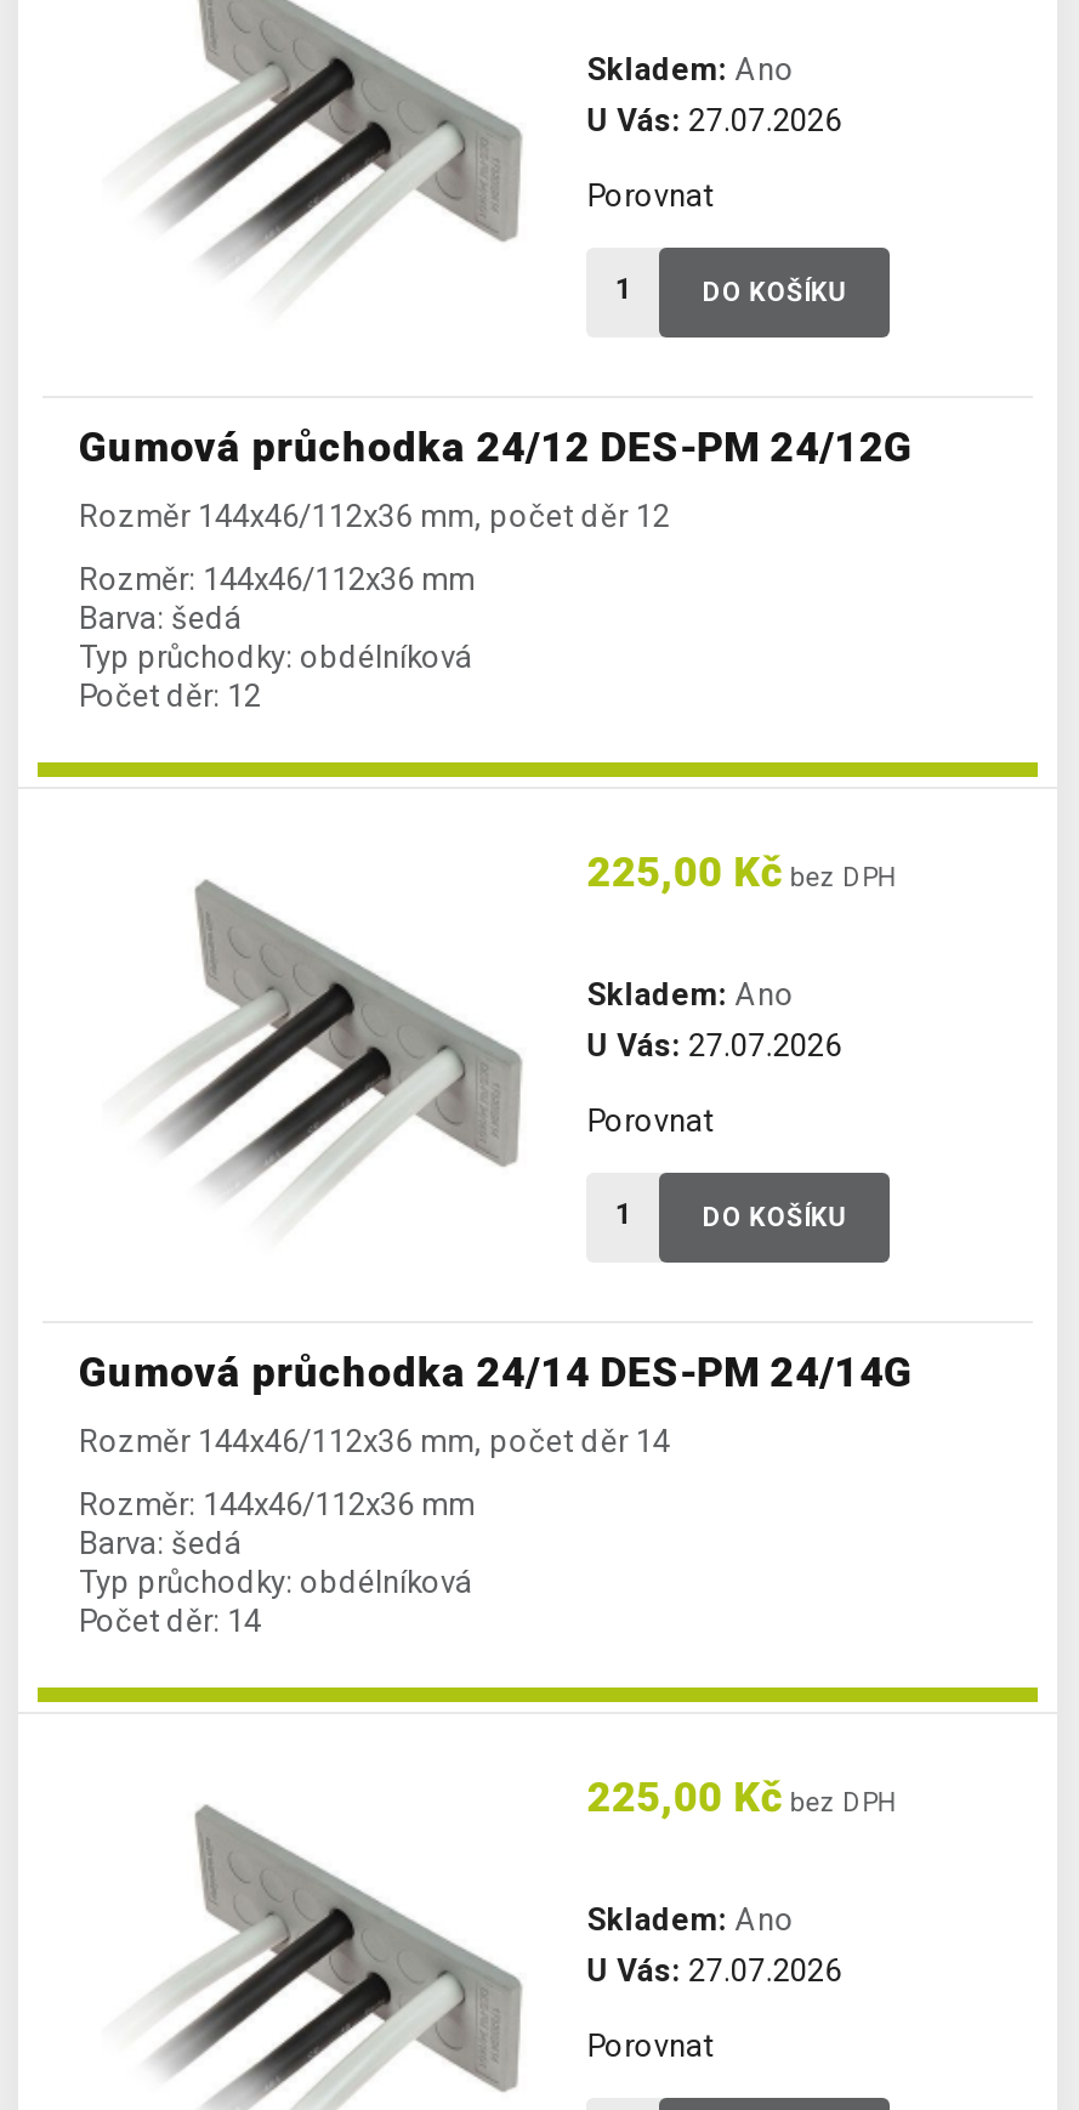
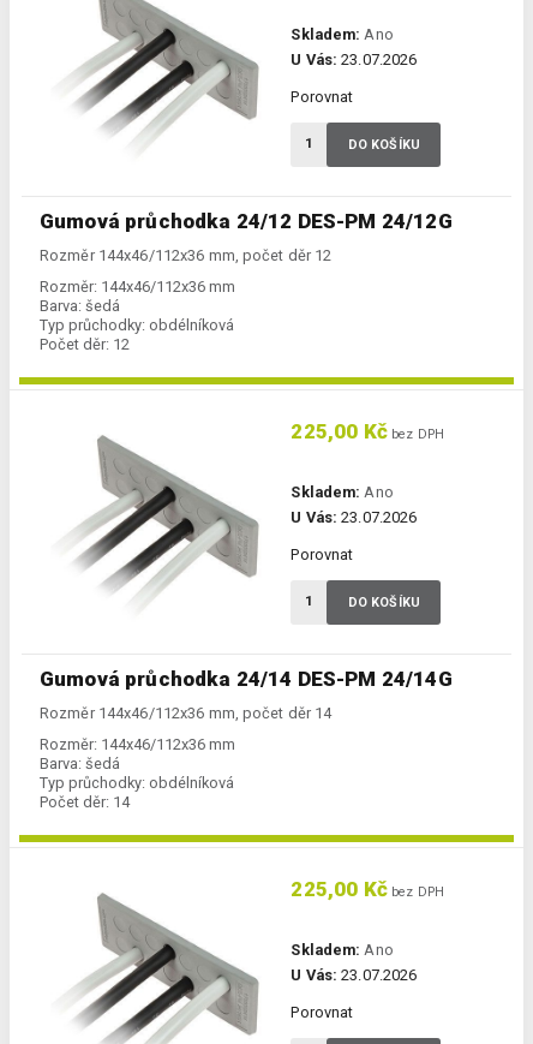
- U Vás: 27.07.2026
+ U Vás: 23.07.2026

- U Vás: 27.07.2026
+ U Vás: 23.07.2026

- U Vás: 27.07.2026
+ U Vás: 23.07.2026
